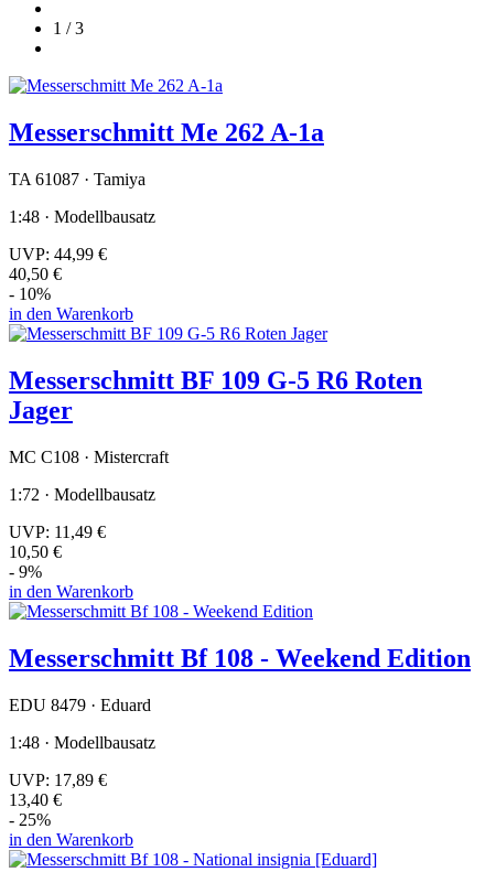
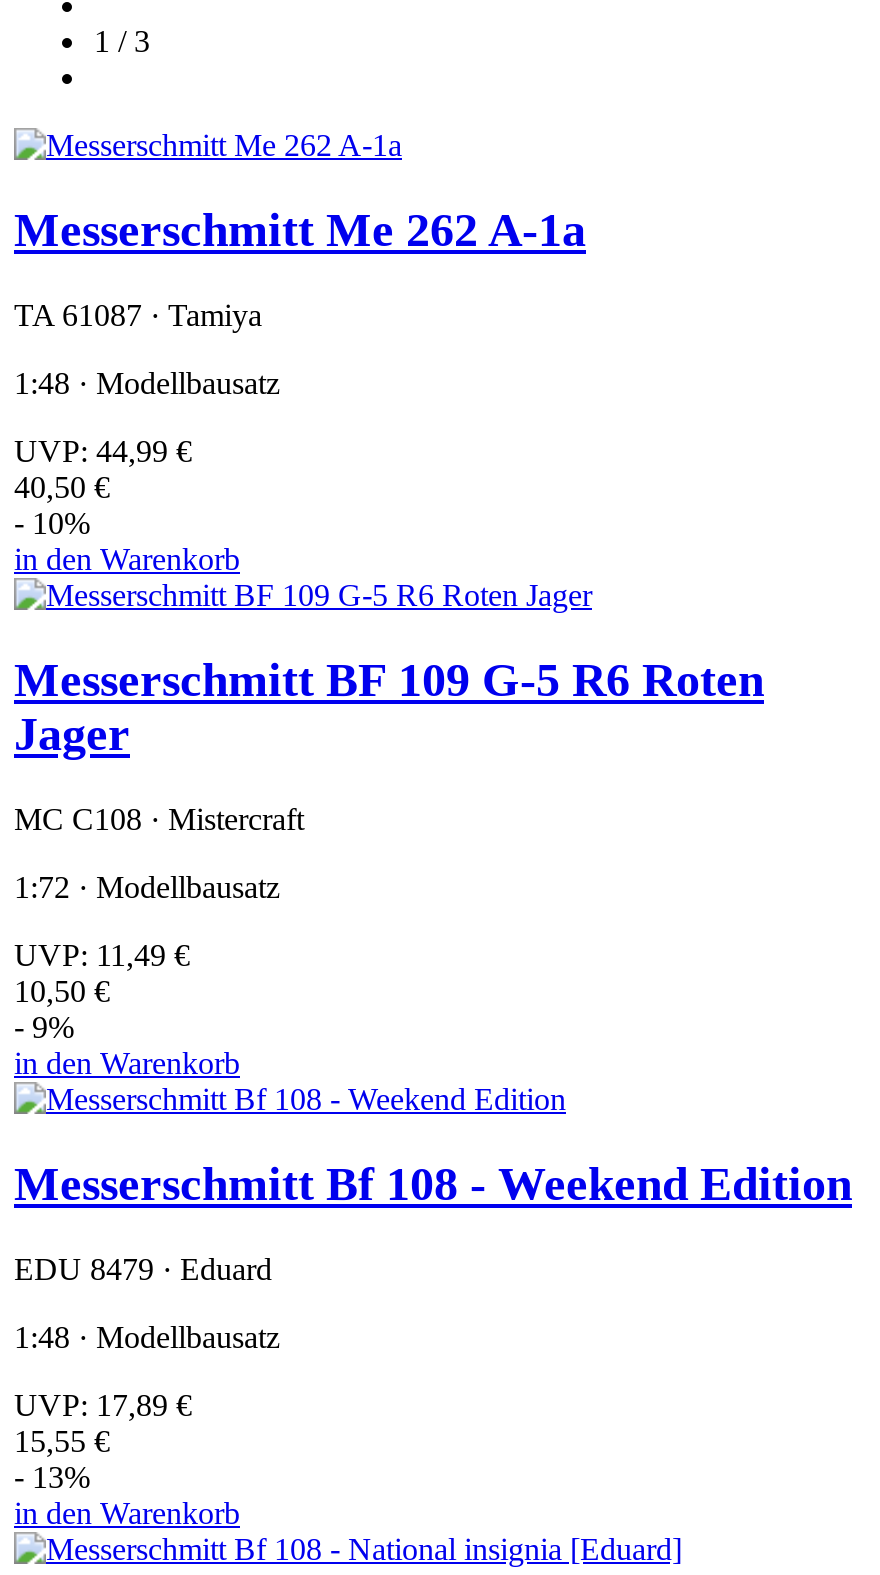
- 13,40 €
+ 15,55 €

- - 25%
+ - 13%
